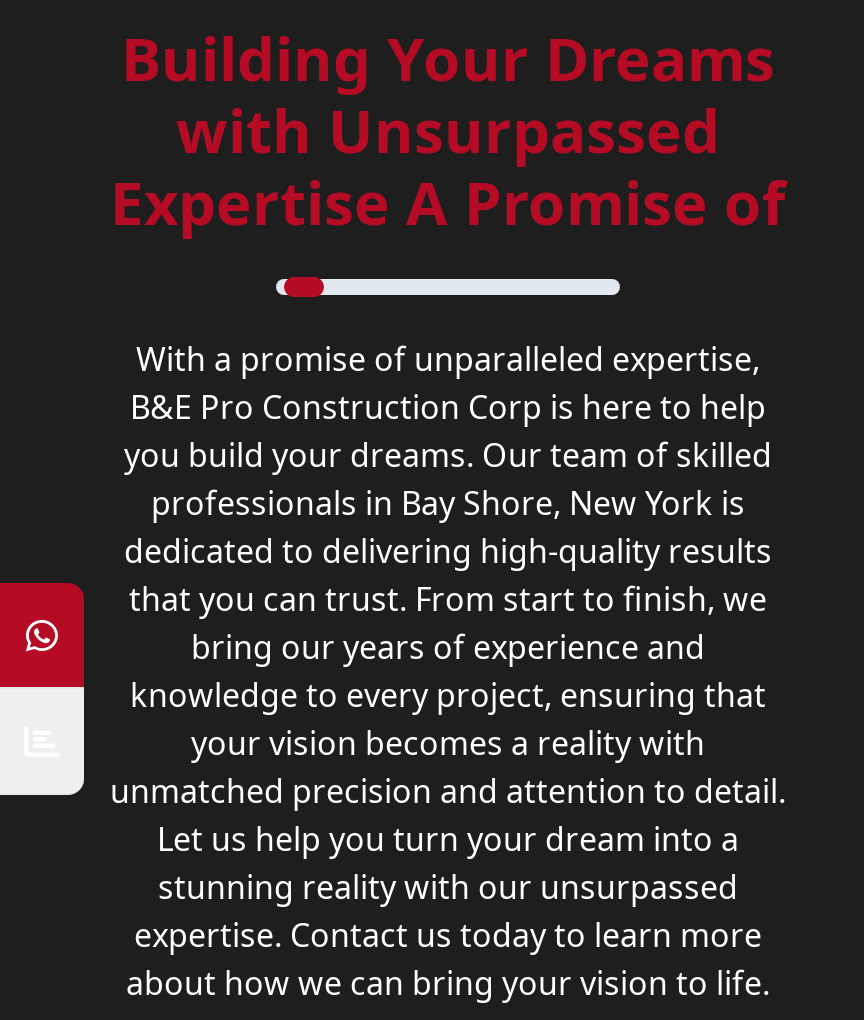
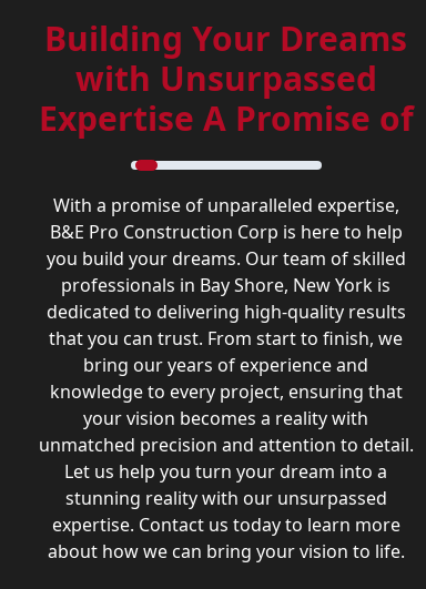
- [image]
